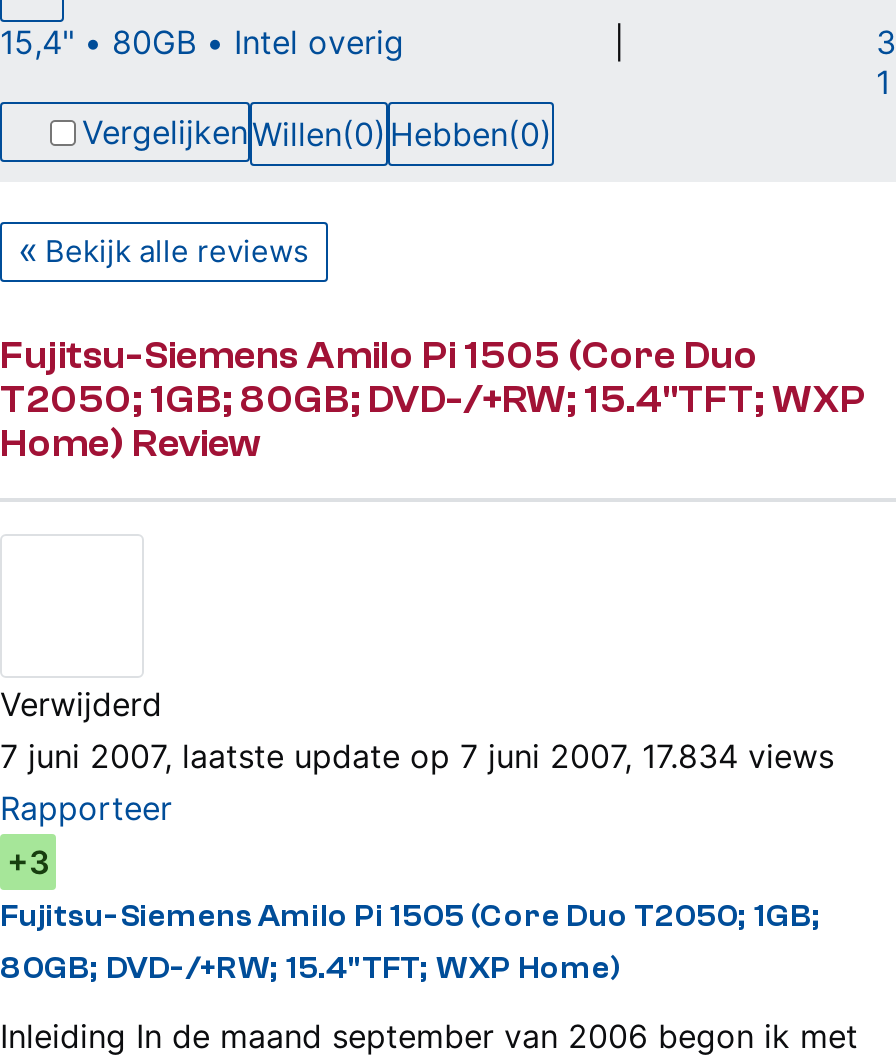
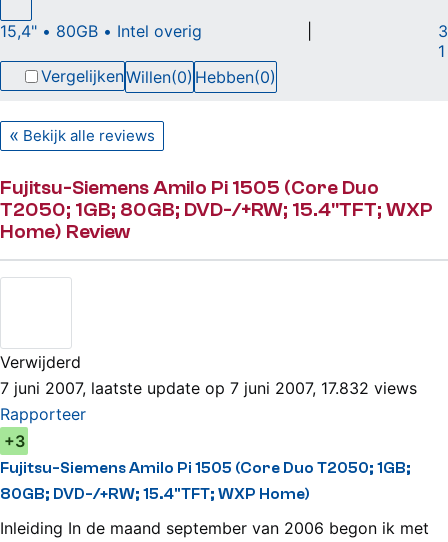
- 7 juni 2007, laatste update op 7 juni 2007, 17.834 views
+ 7 juni 2007, laatste update op 7 juni 2007, 17.832 views
